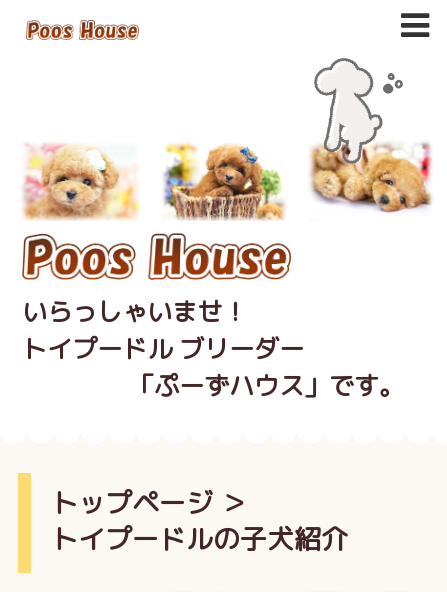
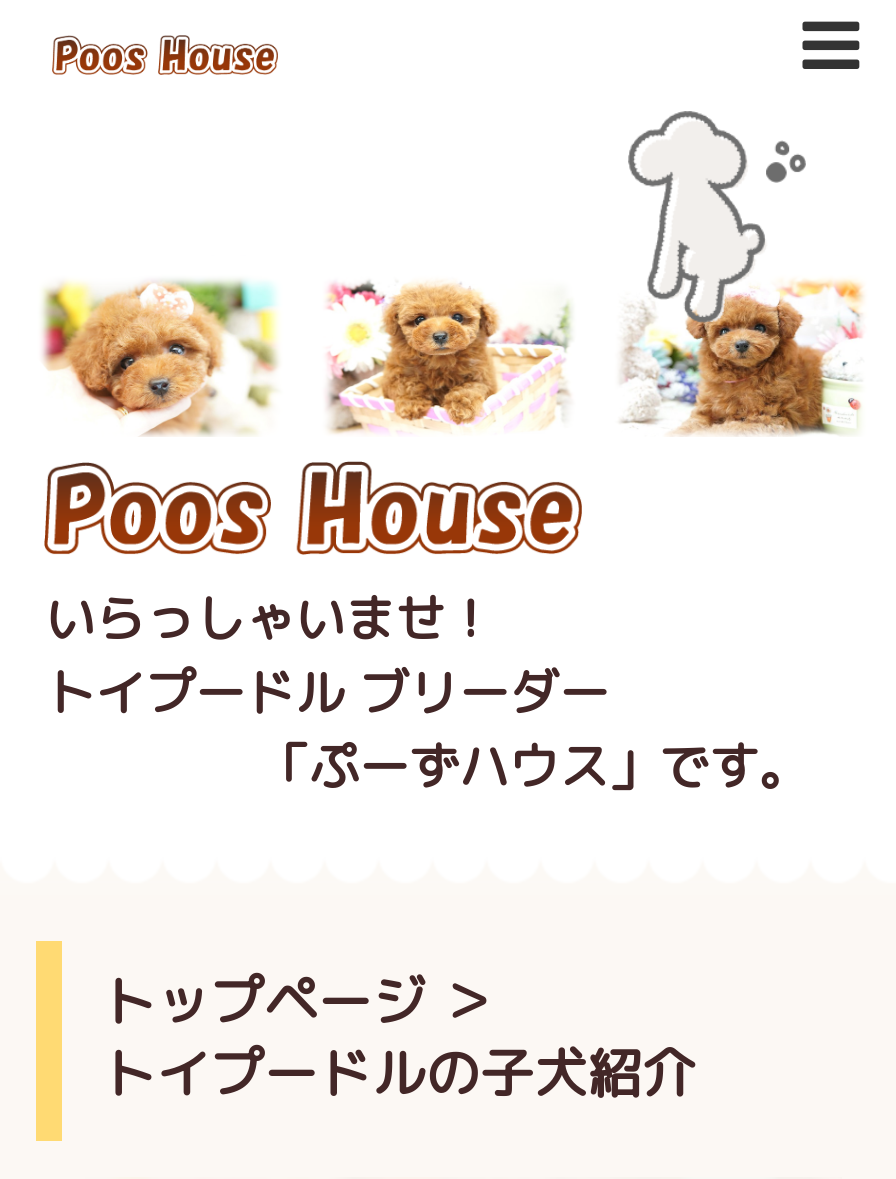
- [image]
+ [image]

- [image]
+ [image]

- [image]
+ [image]
